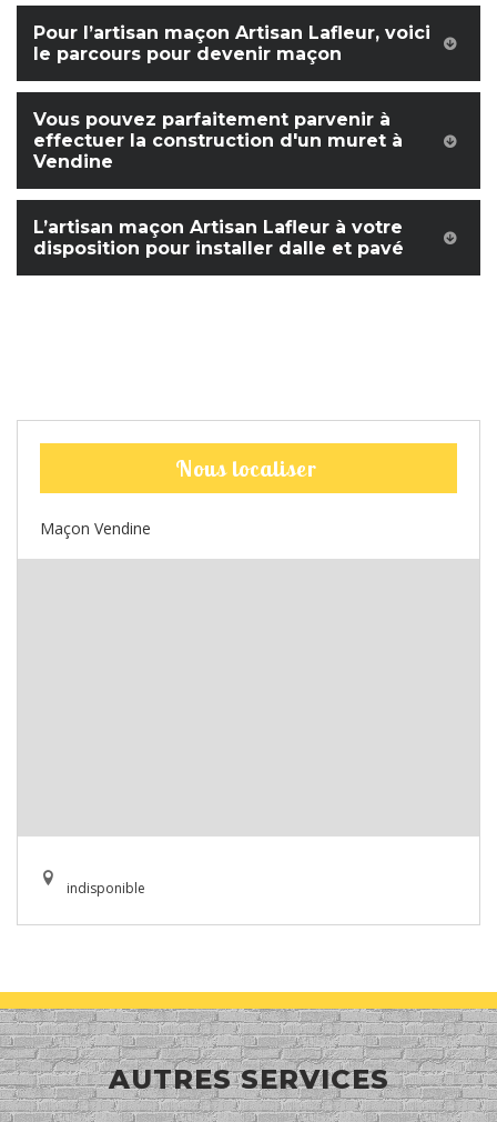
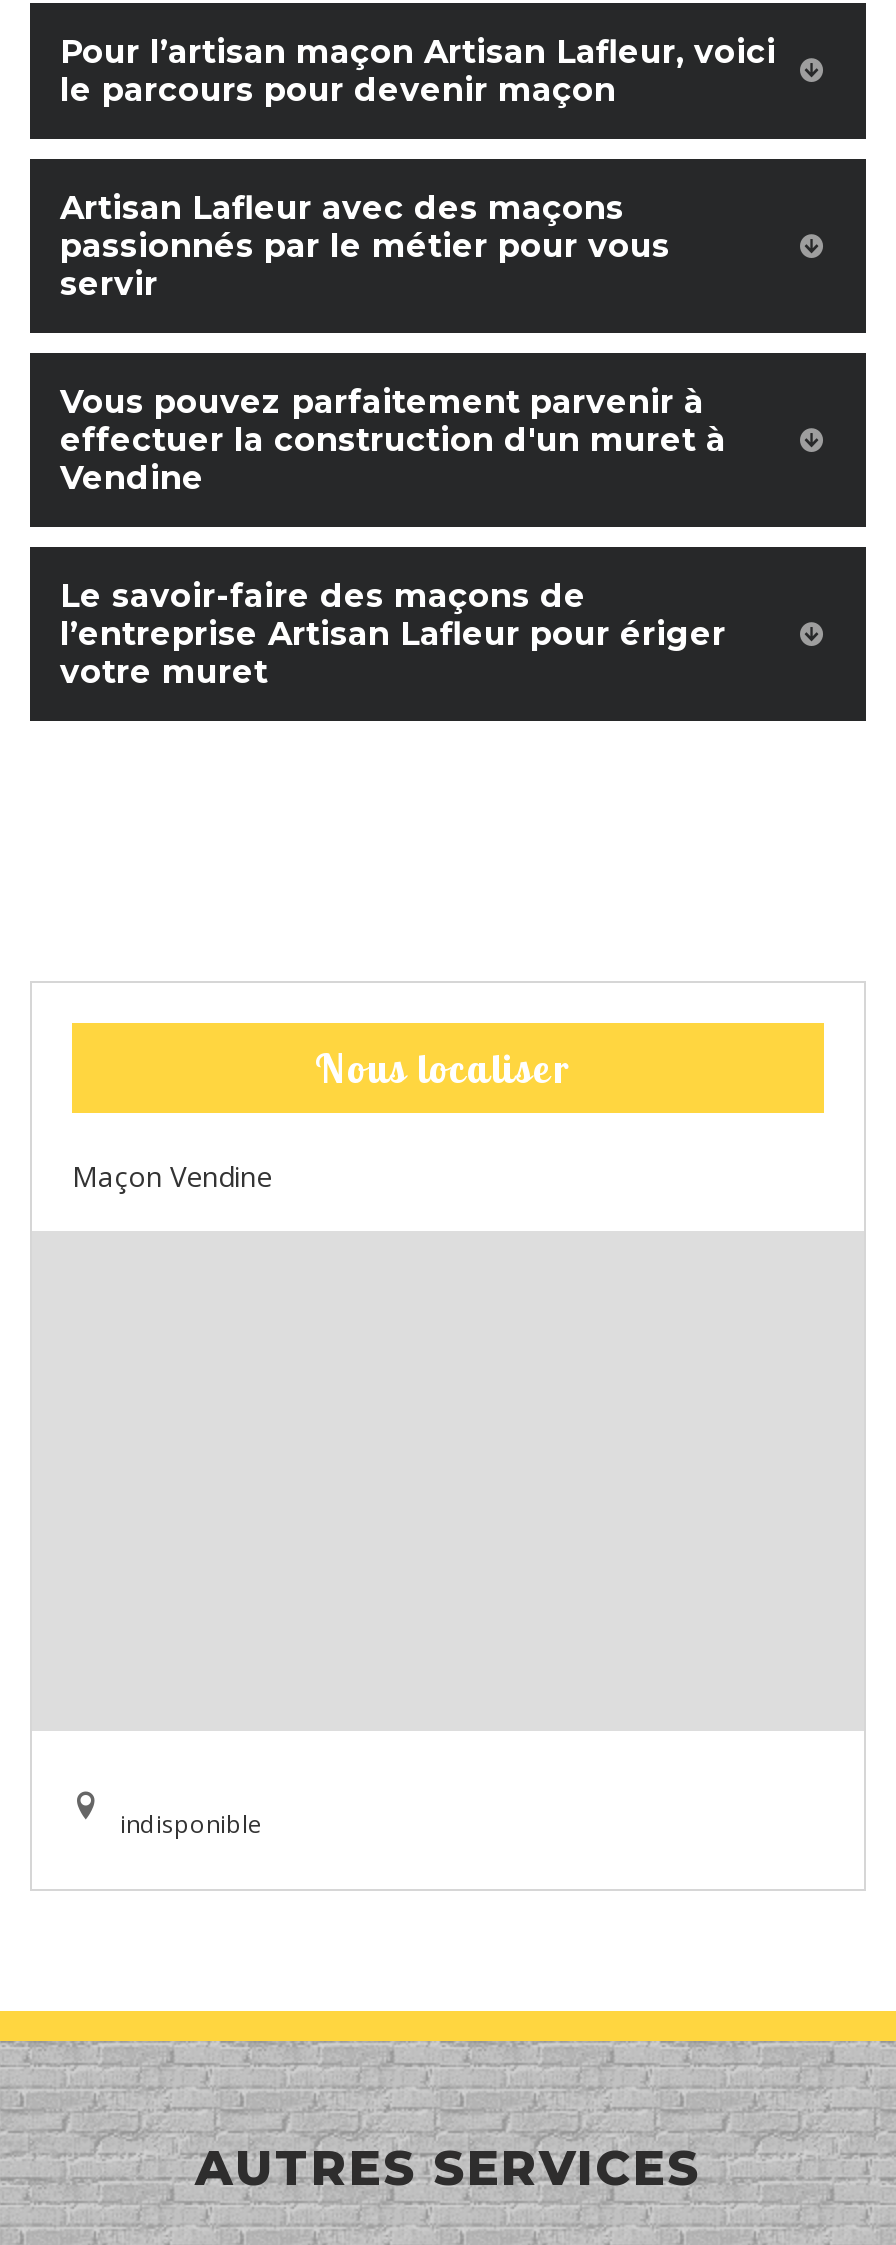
+ Artisan Lafleur avec des maçons
+ passionnés par le métier pour vous
+ servir

- L’artisan maçon Artisan Lafleur à votre
- disposition pour installer dalle et pavé
+ Le savoir-faire des maçons de
+ l’entreprise Artisan Lafleur pour ériger
+ votre muret
